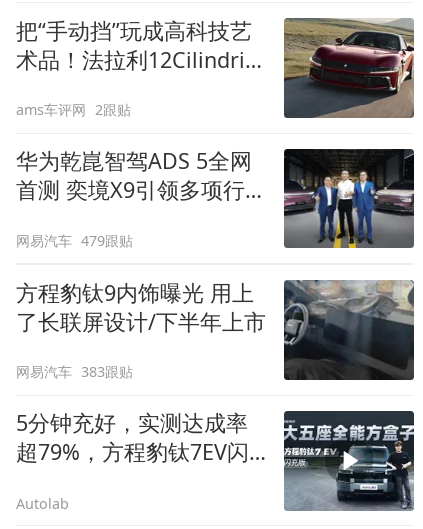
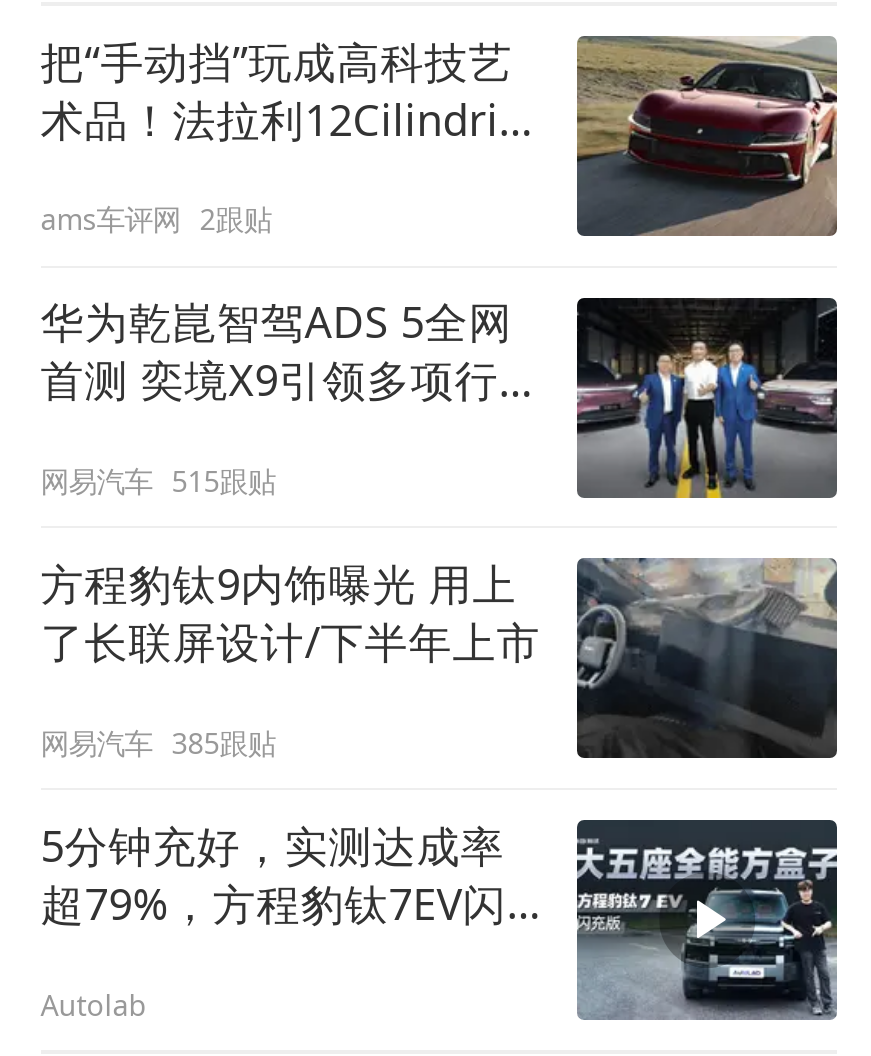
- 网易汽车 479跟贴
+ 网易汽车 515跟贴

- 网易汽车 383跟贴
+ 网易汽车 385跟贴
